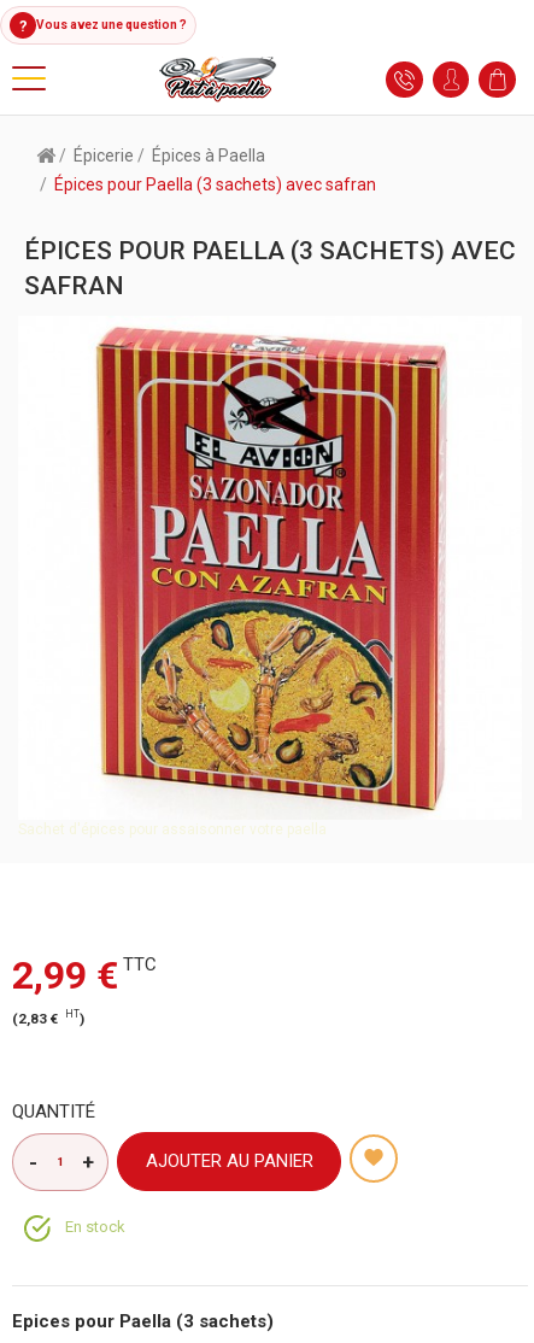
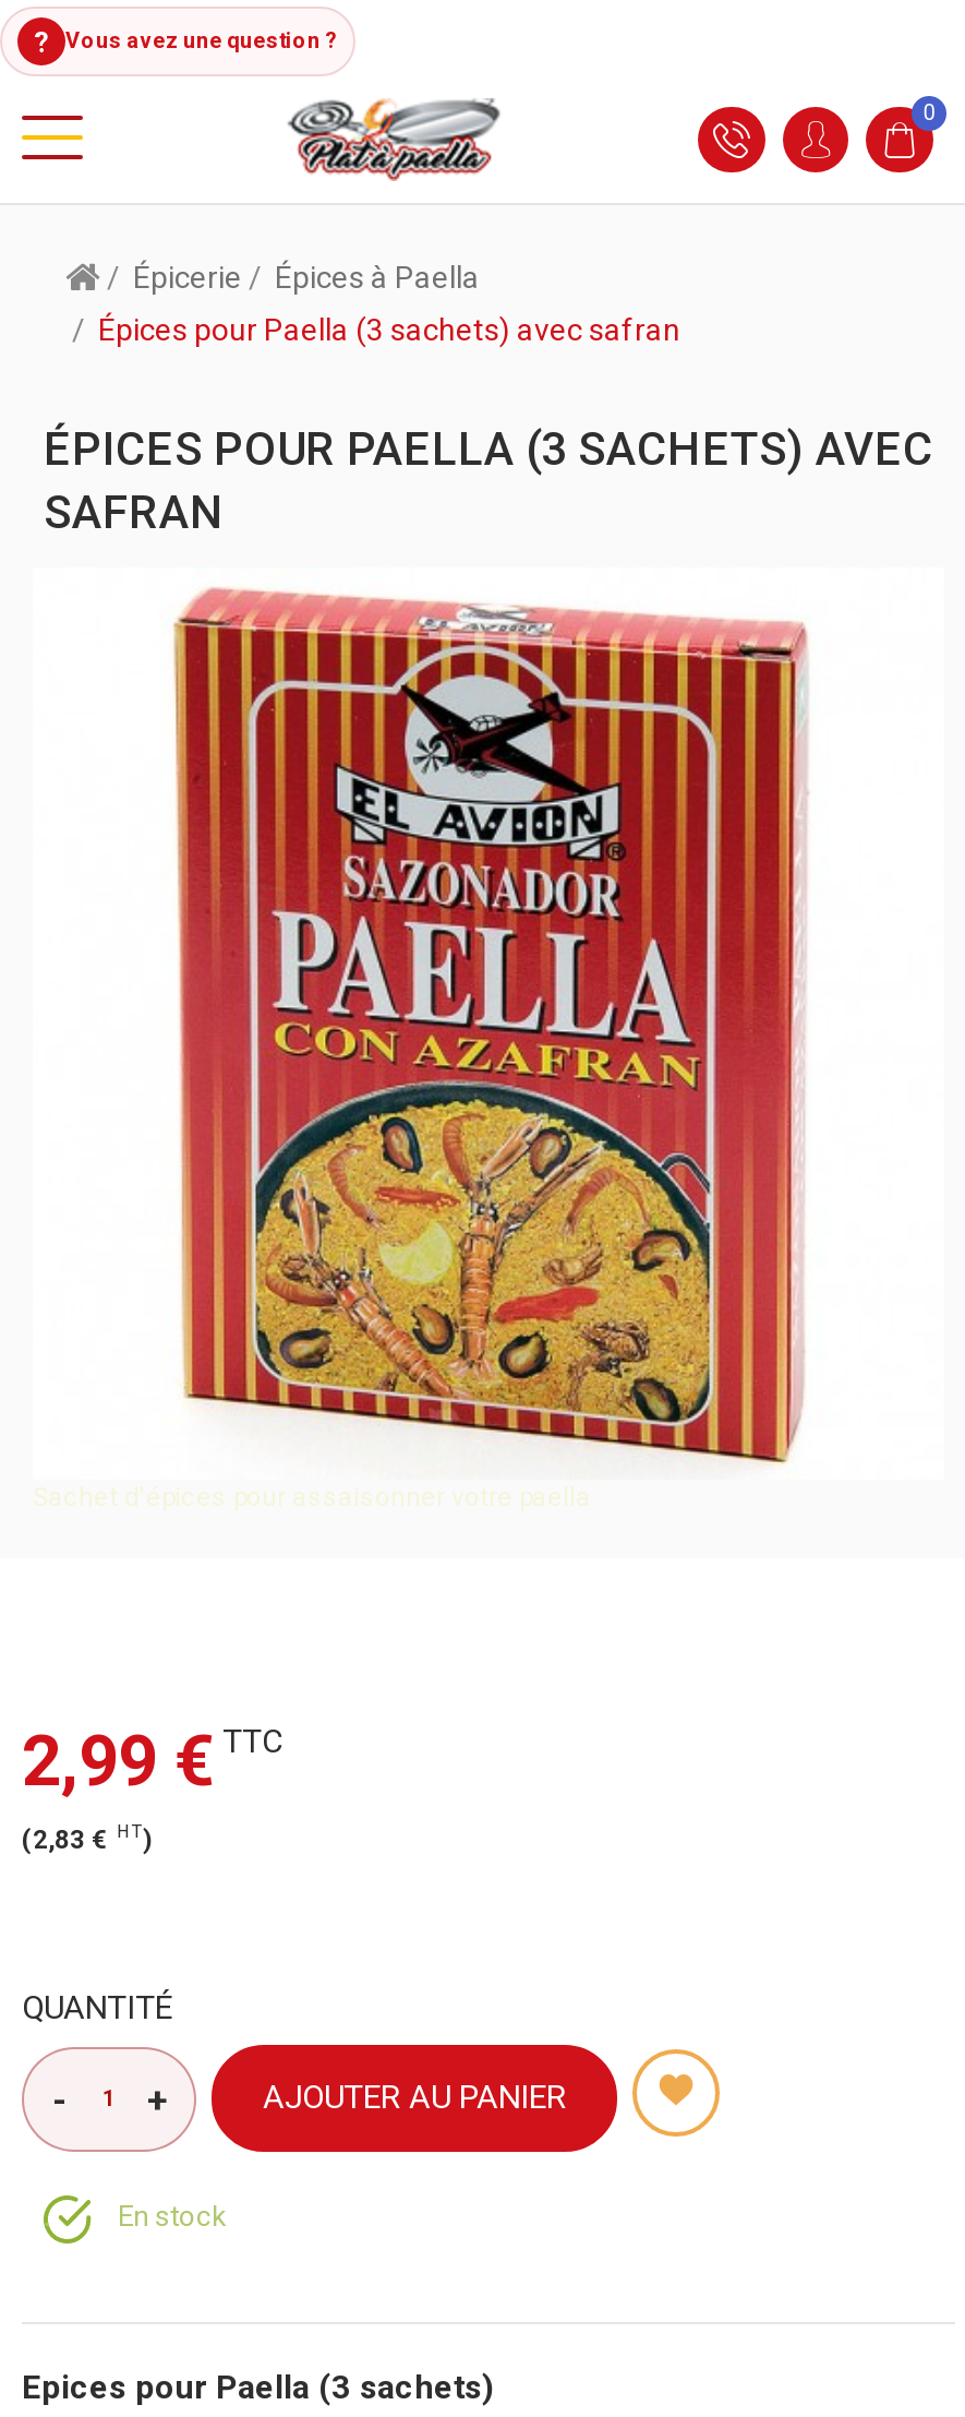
+ 0
